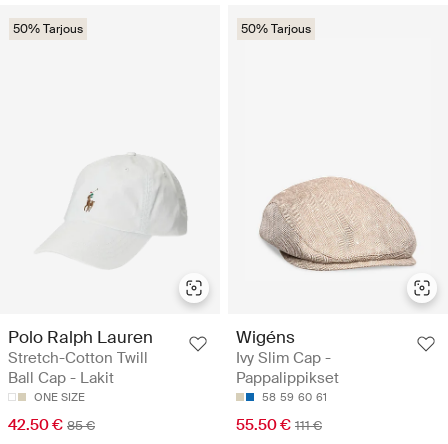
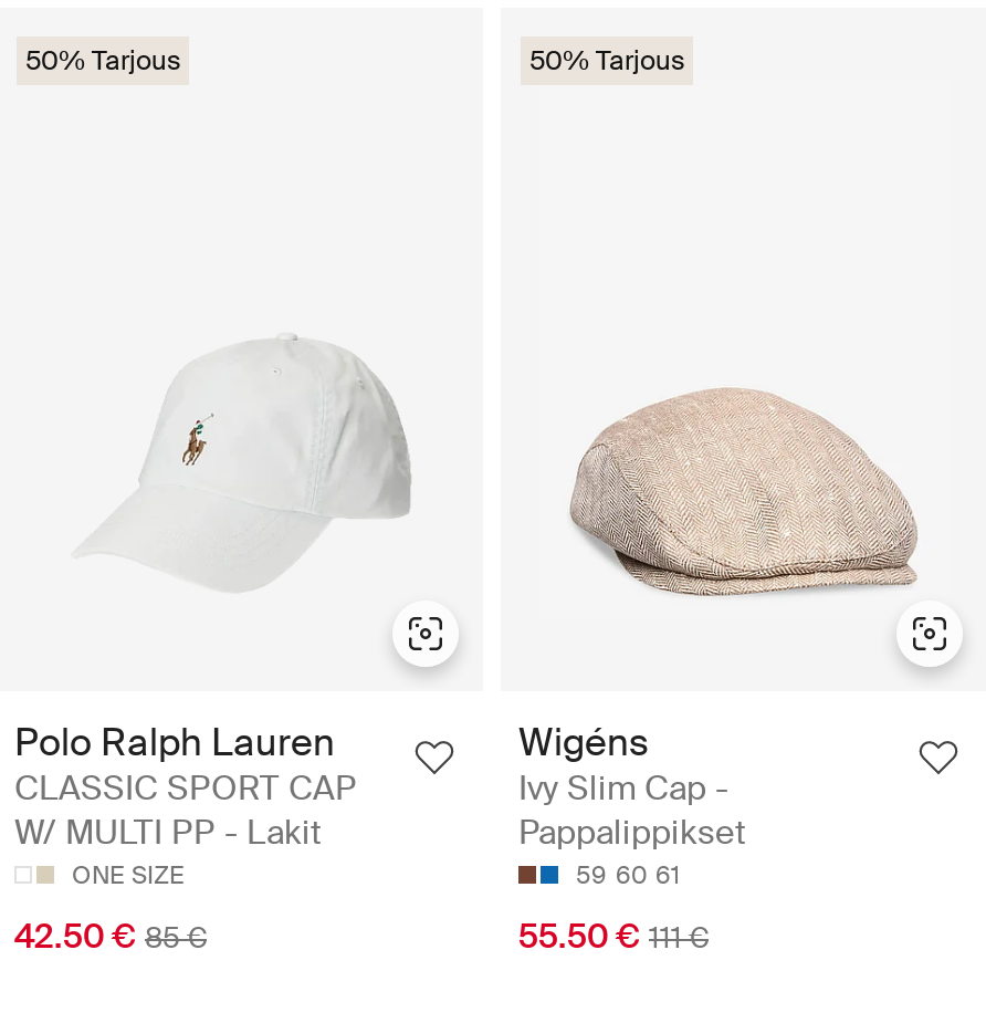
- Stretch-Cotton Twill
- Ball Cap - Lakit
+ CLASSIC SPORT CAP
+ W/ MULTI PP - Lakit

- 58 59 60 61
+ 59 60 61
